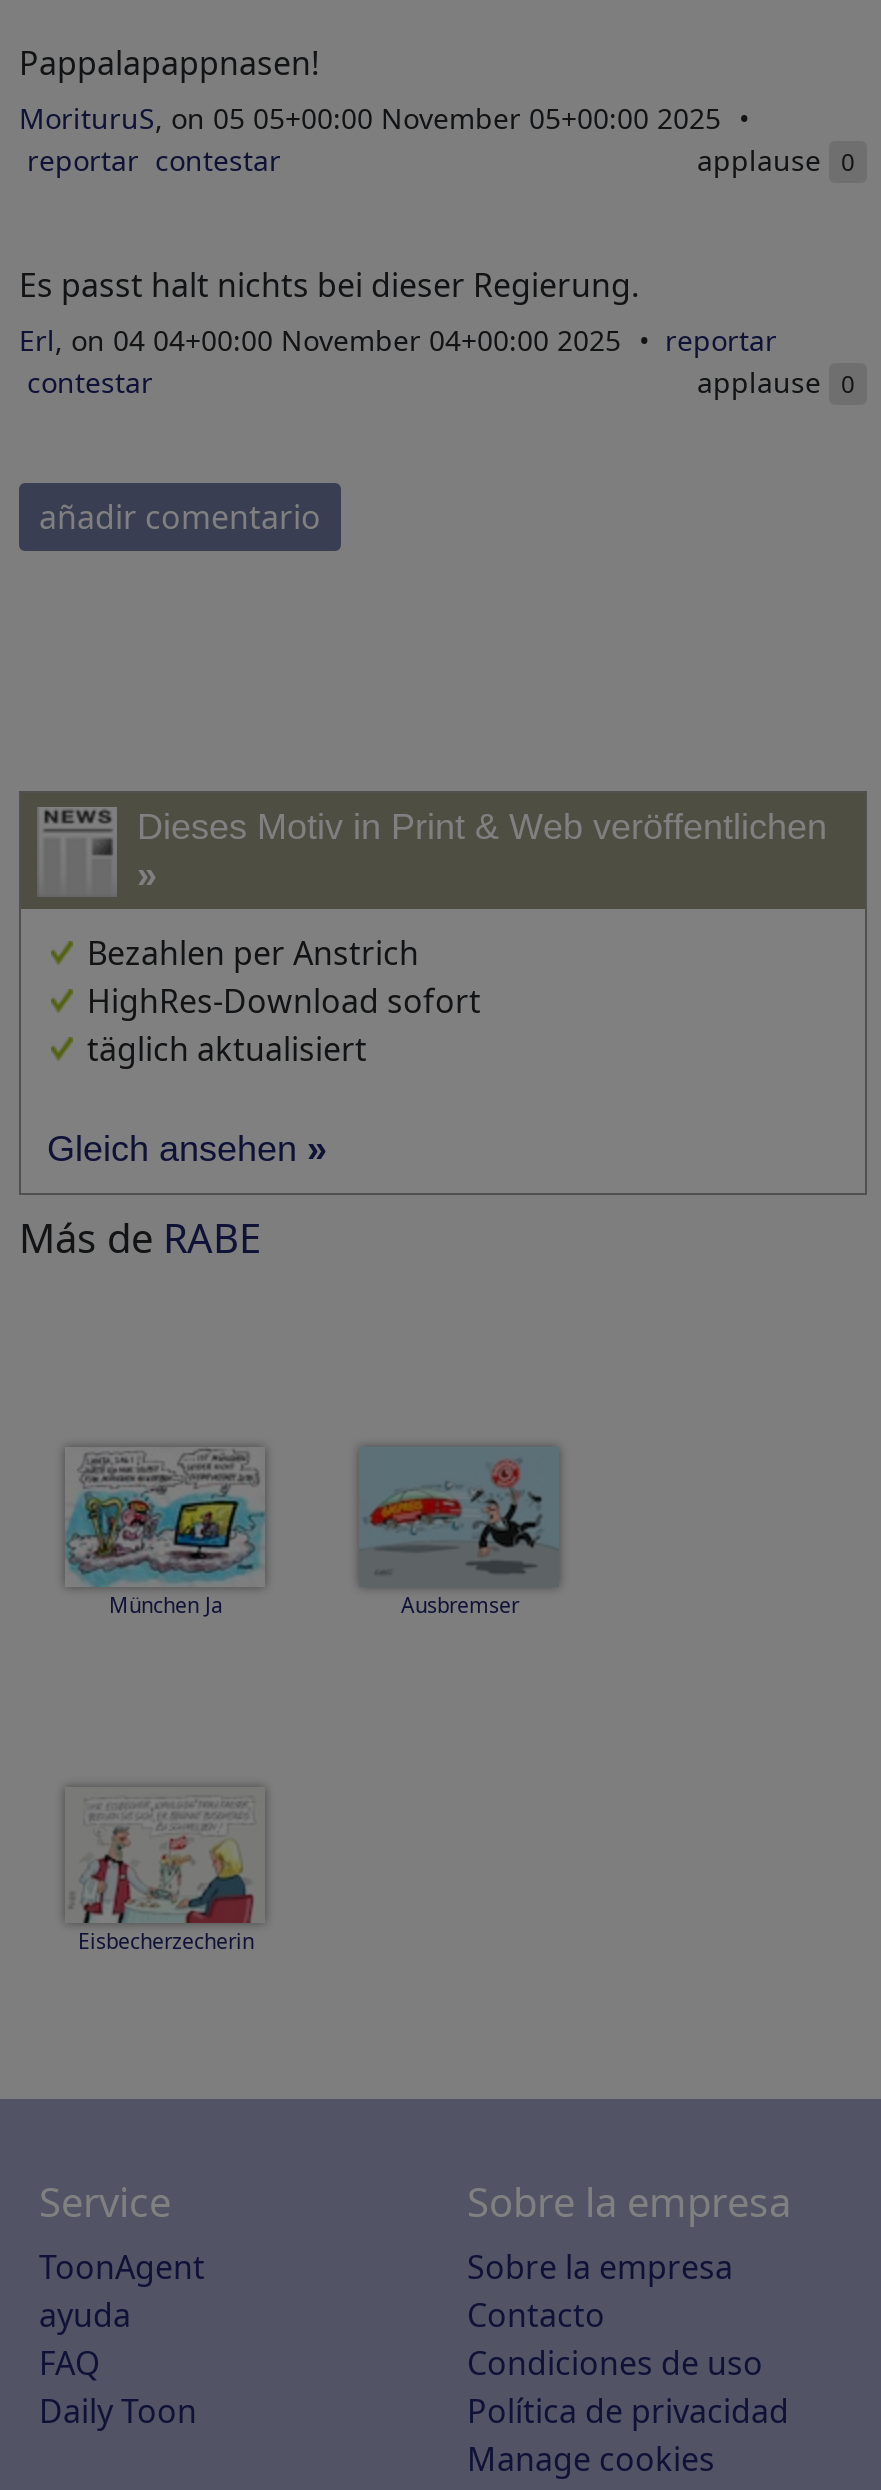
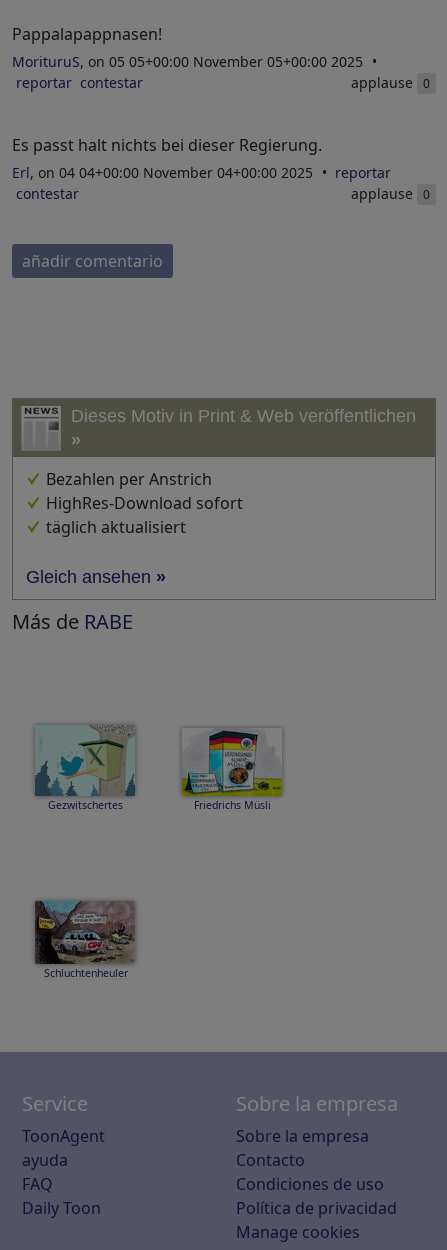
- [image]
- München Ja
- Ausbremser
+ [image]
+ Gezwitschertes
+ Friedrichs Müsli

- [image]
+ [image]

- [image]
- Eisbecherzecherin
+ [image]
+ Schluchtenheuler
